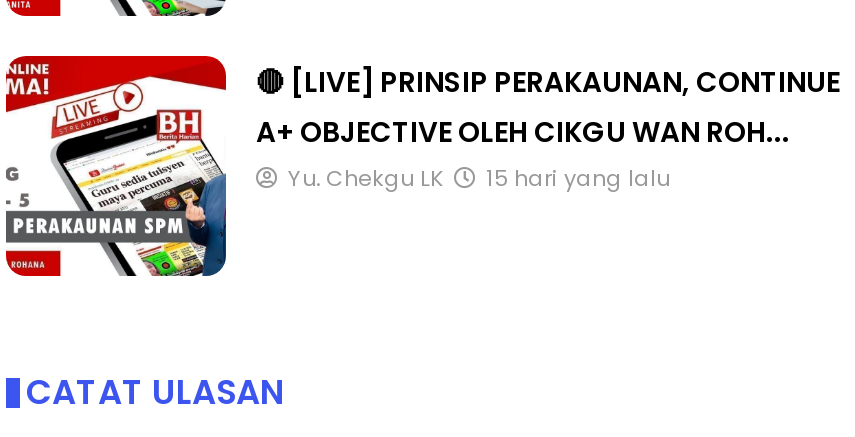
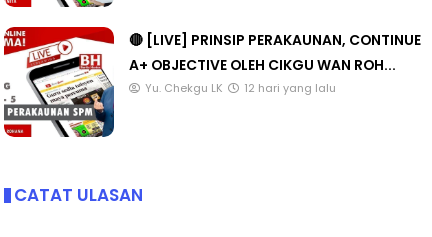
- 15 hari yang lalu
+ 12 hari yang lalu
